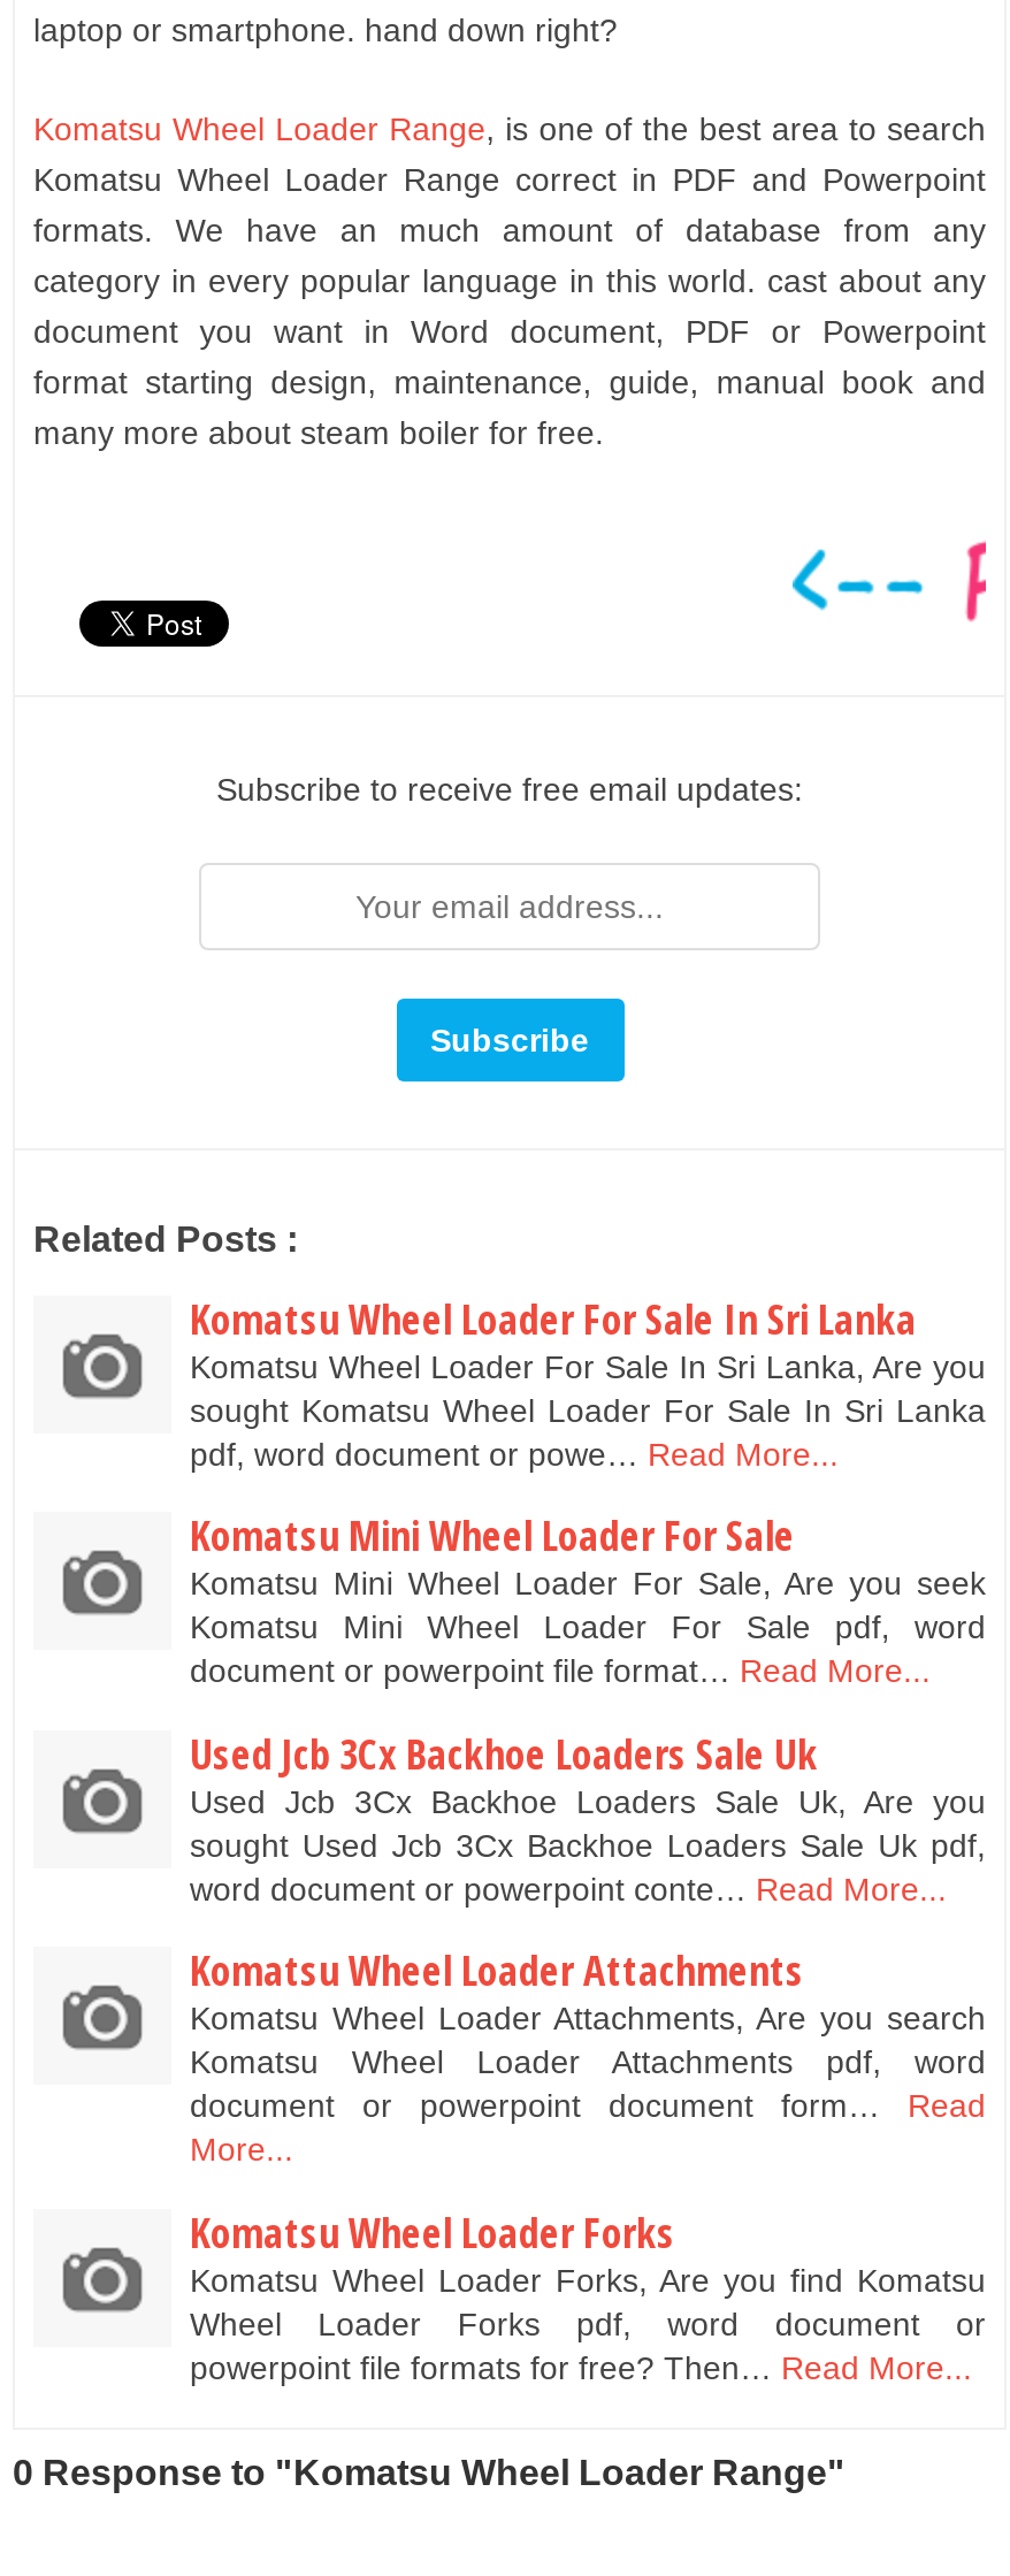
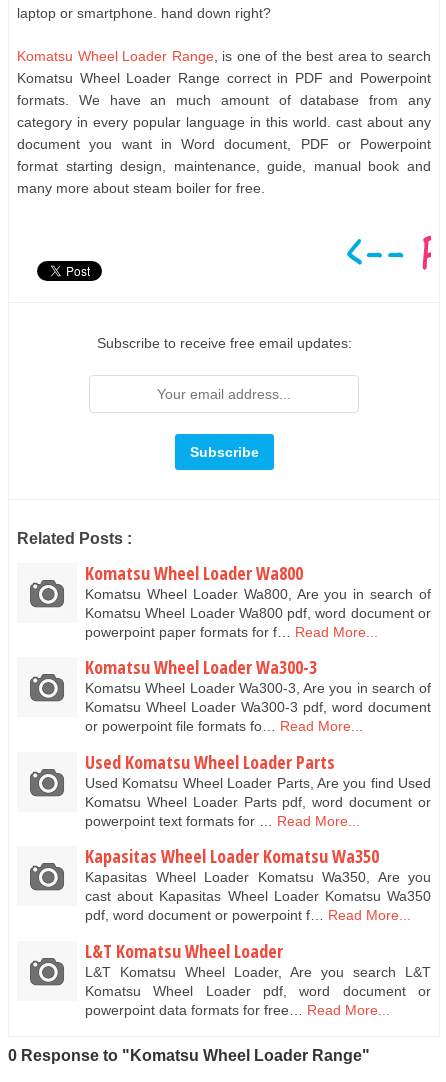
- Komatsu Wheel Loader For Sale In Sri Lanka
- Komatsu Wheel Loader For Sale In Sri Lanka, Are you
- sought Komatsu Wheel Loader For Sale In Sri Lanka
- pdf, word document or powe… Read More...
+ Komatsu Wheel Loader Wa800
+ Komatsu Wheel Loader Wa800, Are you in search of
+ Komatsu Wheel Loader Wa800 pdf, word document or
+ powerpoint paper formats for f… Read More...

- Komatsu Mini Wheel Loader For Sale
- Komatsu Mini Wheel Loader For Sale, Are you seek
- Komatsu Mini Wheel Loader For Sale pdf, word
- document or powerpoint file format… Read More...
+ Komatsu Wheel Loader Wa300-3
+ Komatsu Wheel Loader Wa300-3, Are you in search of
+ Komatsu Wheel Loader Wa300-3 pdf, word document
+ or powerpoint file formats fo… Read More...

- Used Jcb 3Cx Backhoe Loaders Sale Uk
- Used Jcb 3Cx Backhoe Loaders Sale Uk, Are you
- sought Used Jcb 3Cx Backhoe Loaders Sale Uk pdf,
- word document or powerpoint conte… Read More...
+ Used Komatsu Wheel Loader Parts
+ Used Komatsu Wheel Loader Parts, Are you find Used
+ Komatsu Wheel Loader Parts pdf, word document or
+ powerpoint text formats for … Read More...

- Komatsu Wheel Loader Attachments
- Komatsu Wheel Loader Attachments, Are you search
- Komatsu Wheel Loader Attachments pdf, word
- document or powerpoint document form…
- Read
- More...
+ Kapasitas Wheel Loader Komatsu Wa350
+ Kapasitas Wheel Loader Komatsu Wa350, Are you
+ cast about Kapasitas Wheel Loader Komatsu Wa350
+ pdf, word document or powerpoint f… Read More...

- Komatsu Wheel Loader Forks
- Komatsu Wheel Loader Forks, Are you find Komatsu
- Wheel Loader Forks pdf, word document or
- powerpoint file formats for free? Then… Read More...
+ L&T Komatsu Wheel Loader
+ L&T Komatsu Wheel Loader, Are you search L&T
+ Komatsu Wheel Loader pdf, word document or
+ powerpoint data formats for free… Read More...
